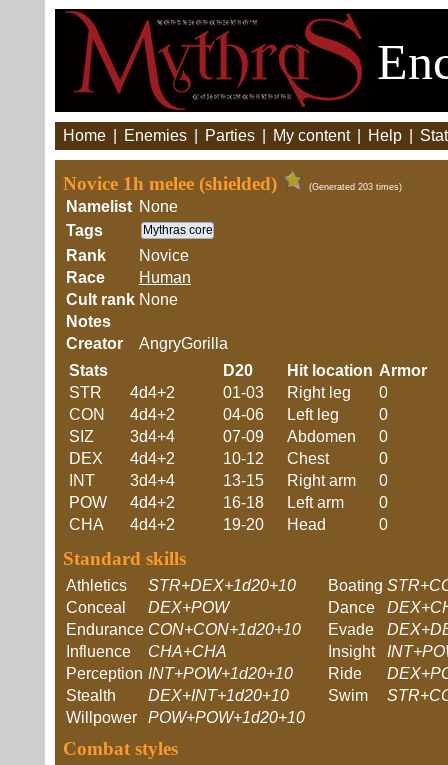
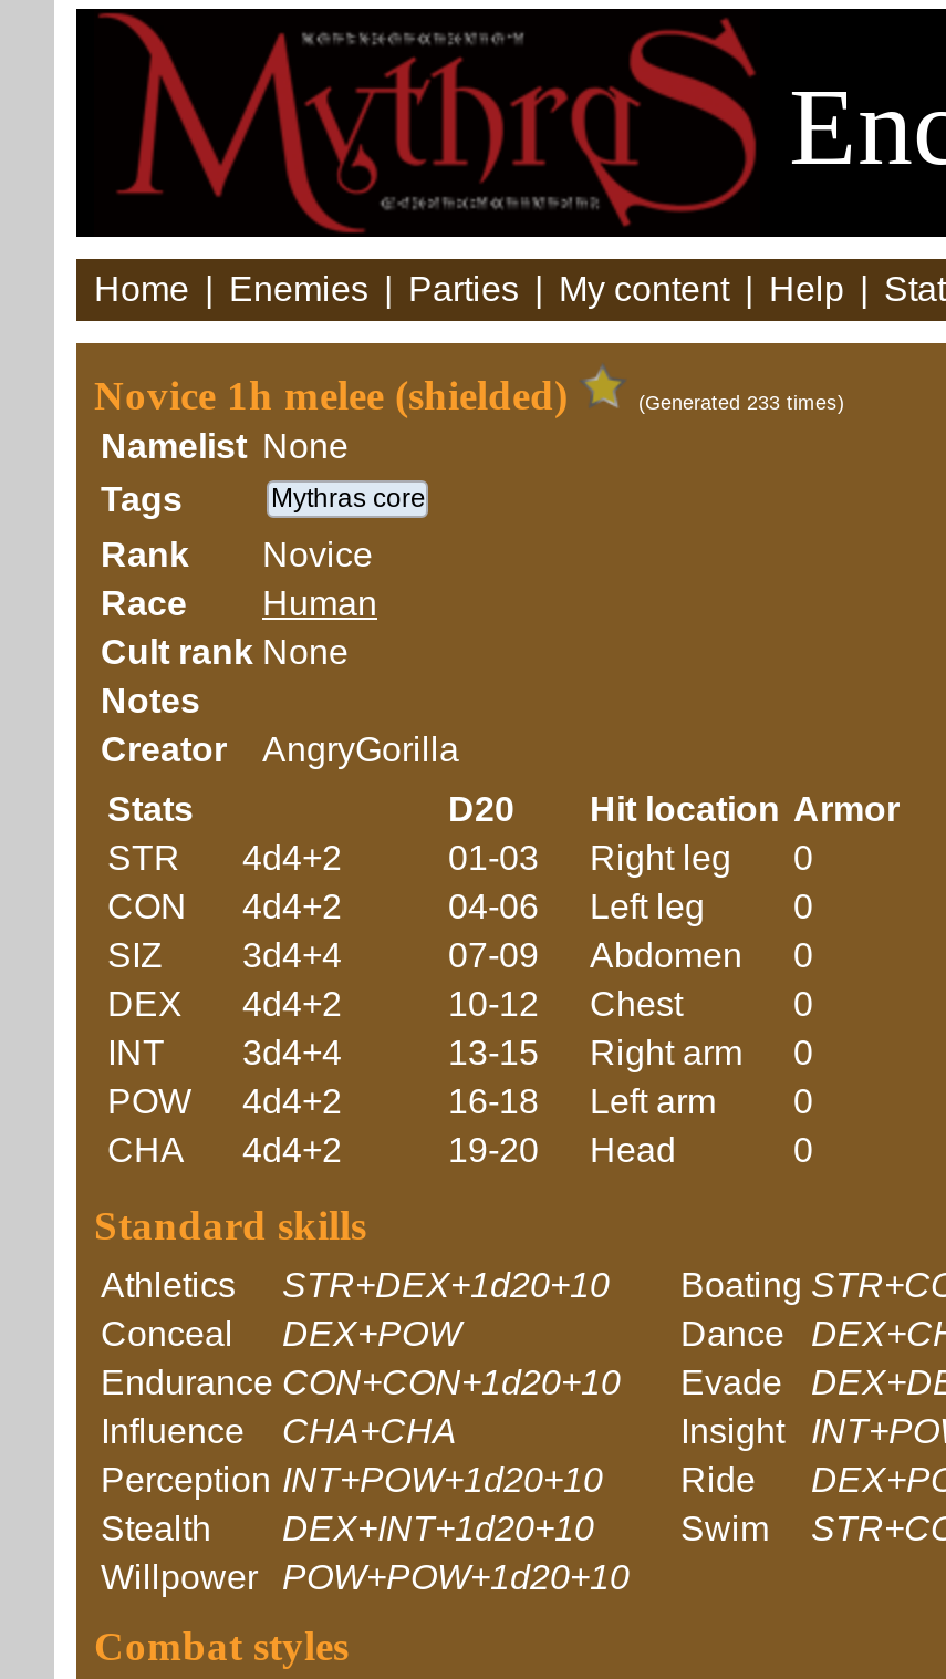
- (Generated 203 times)
+ (Generated 233 times)
